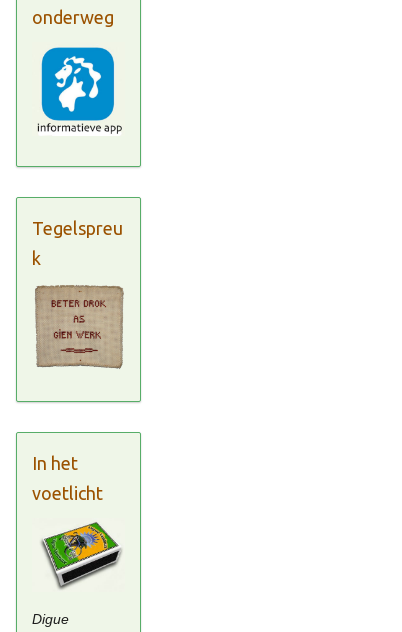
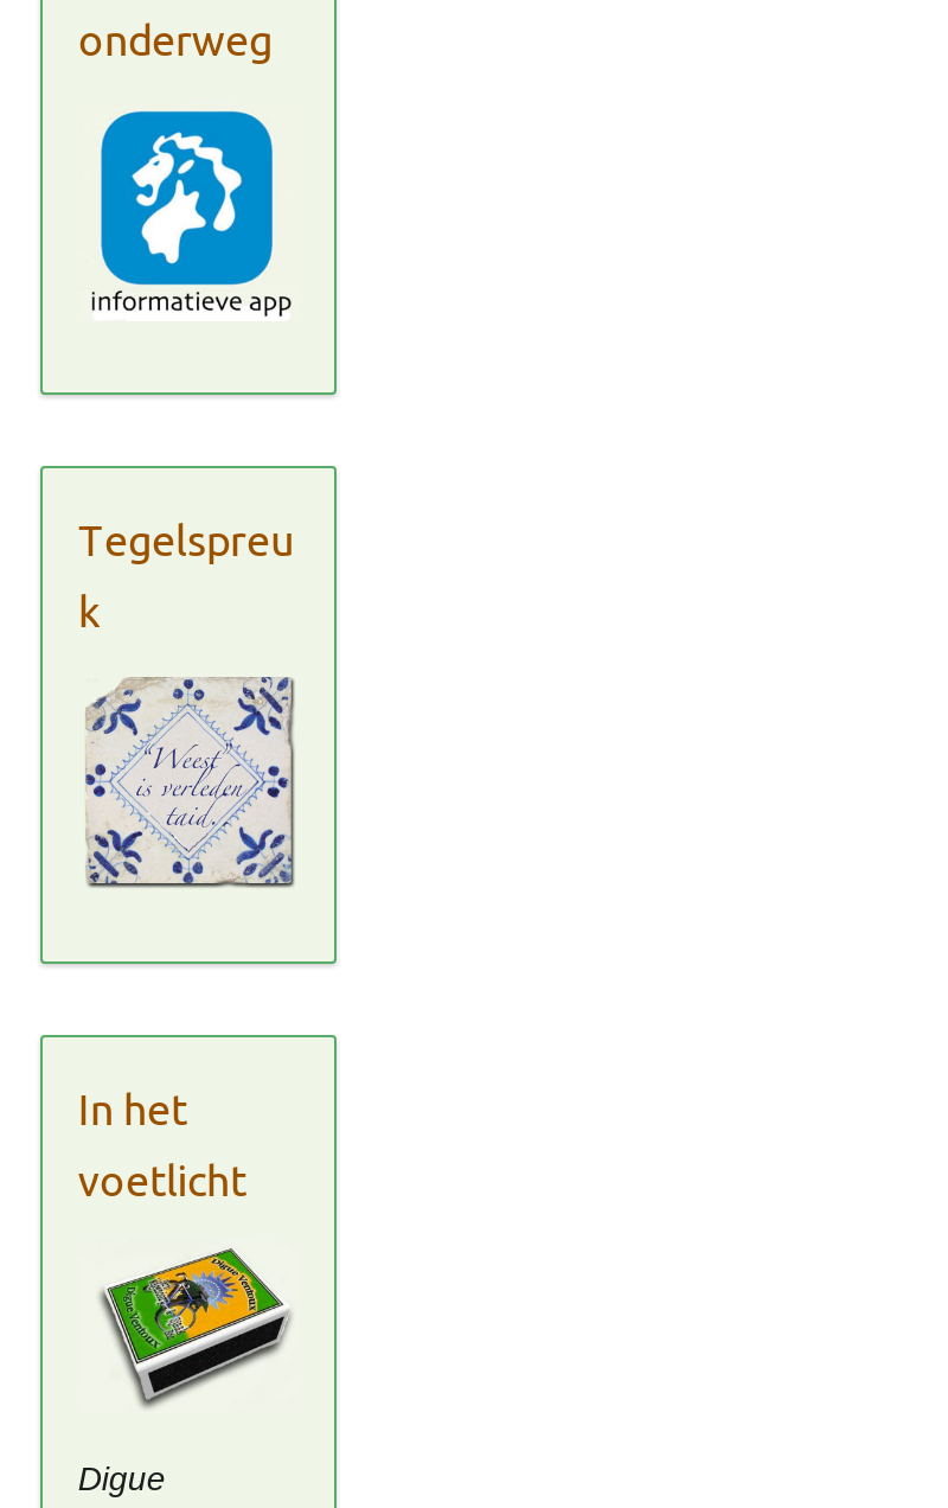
- [image]
+ [image]
